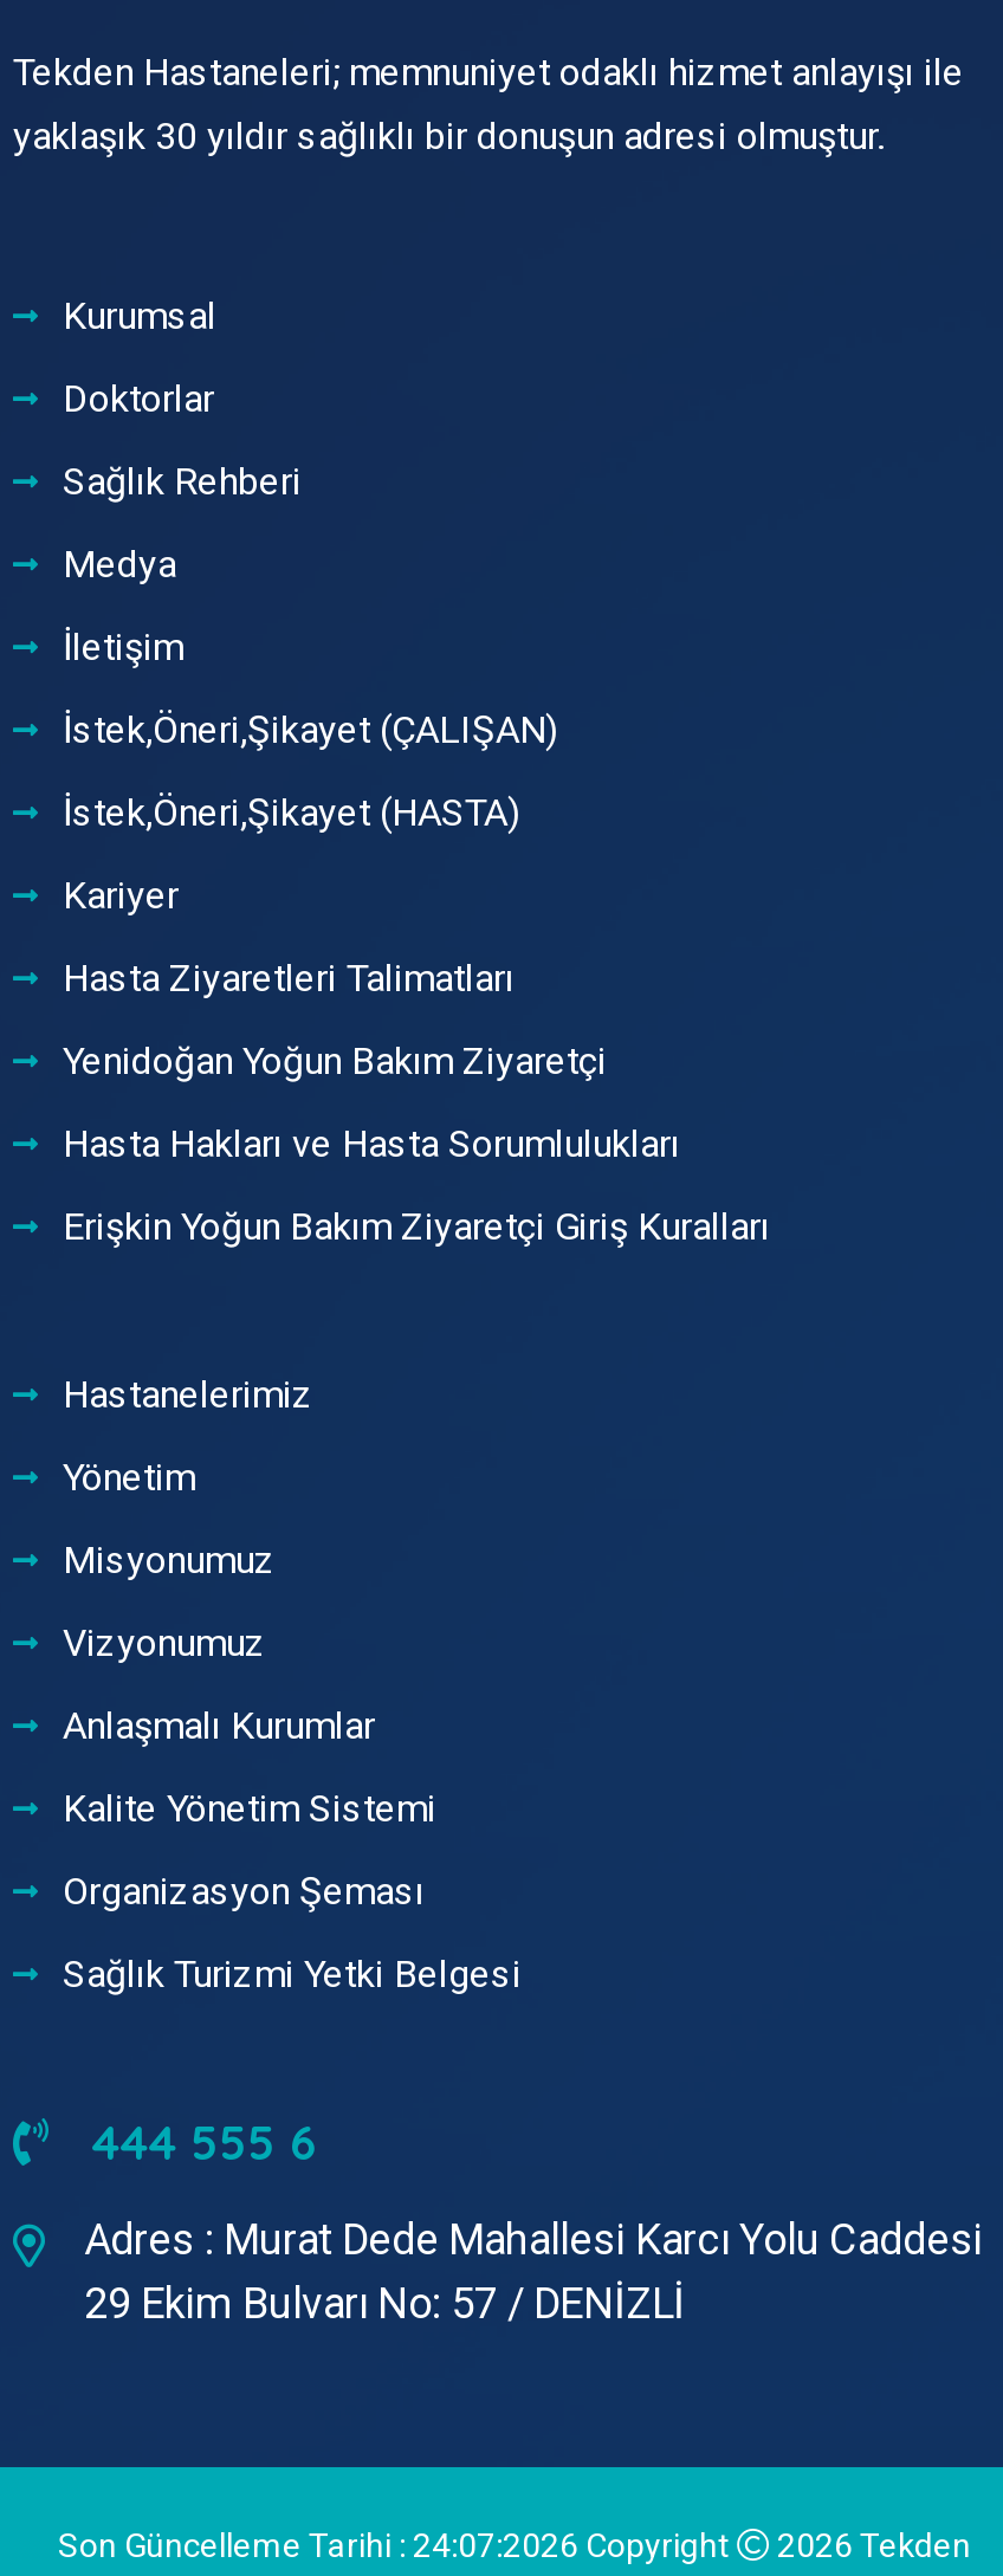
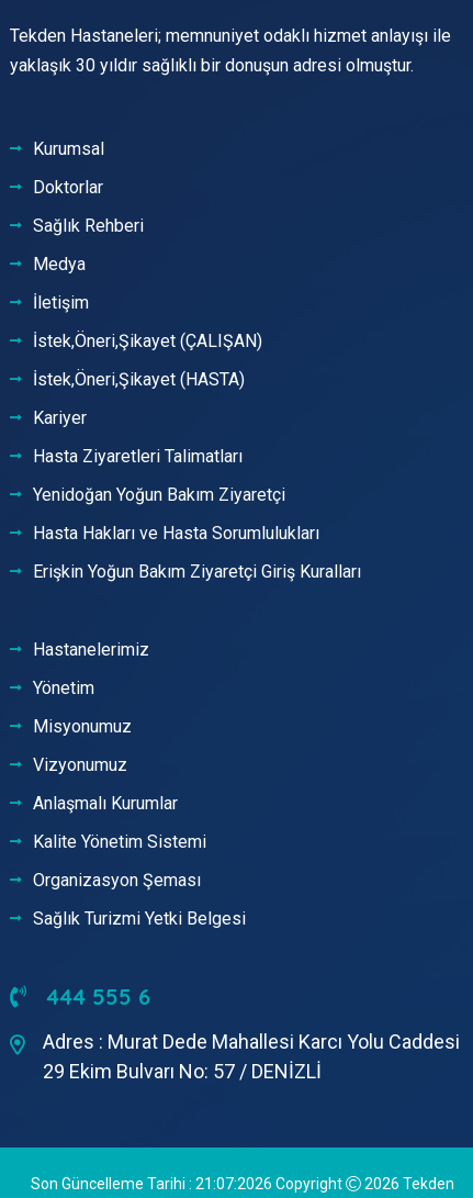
- Son Güncelleme Tarihi : 24:07:2026 Copyright
+ Son Güncelleme Tarihi : 21:07:2026 Copyright
